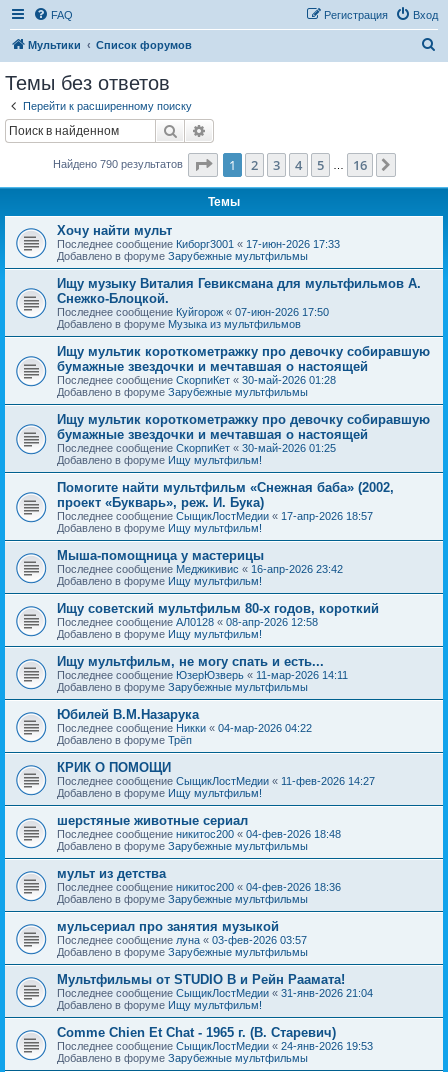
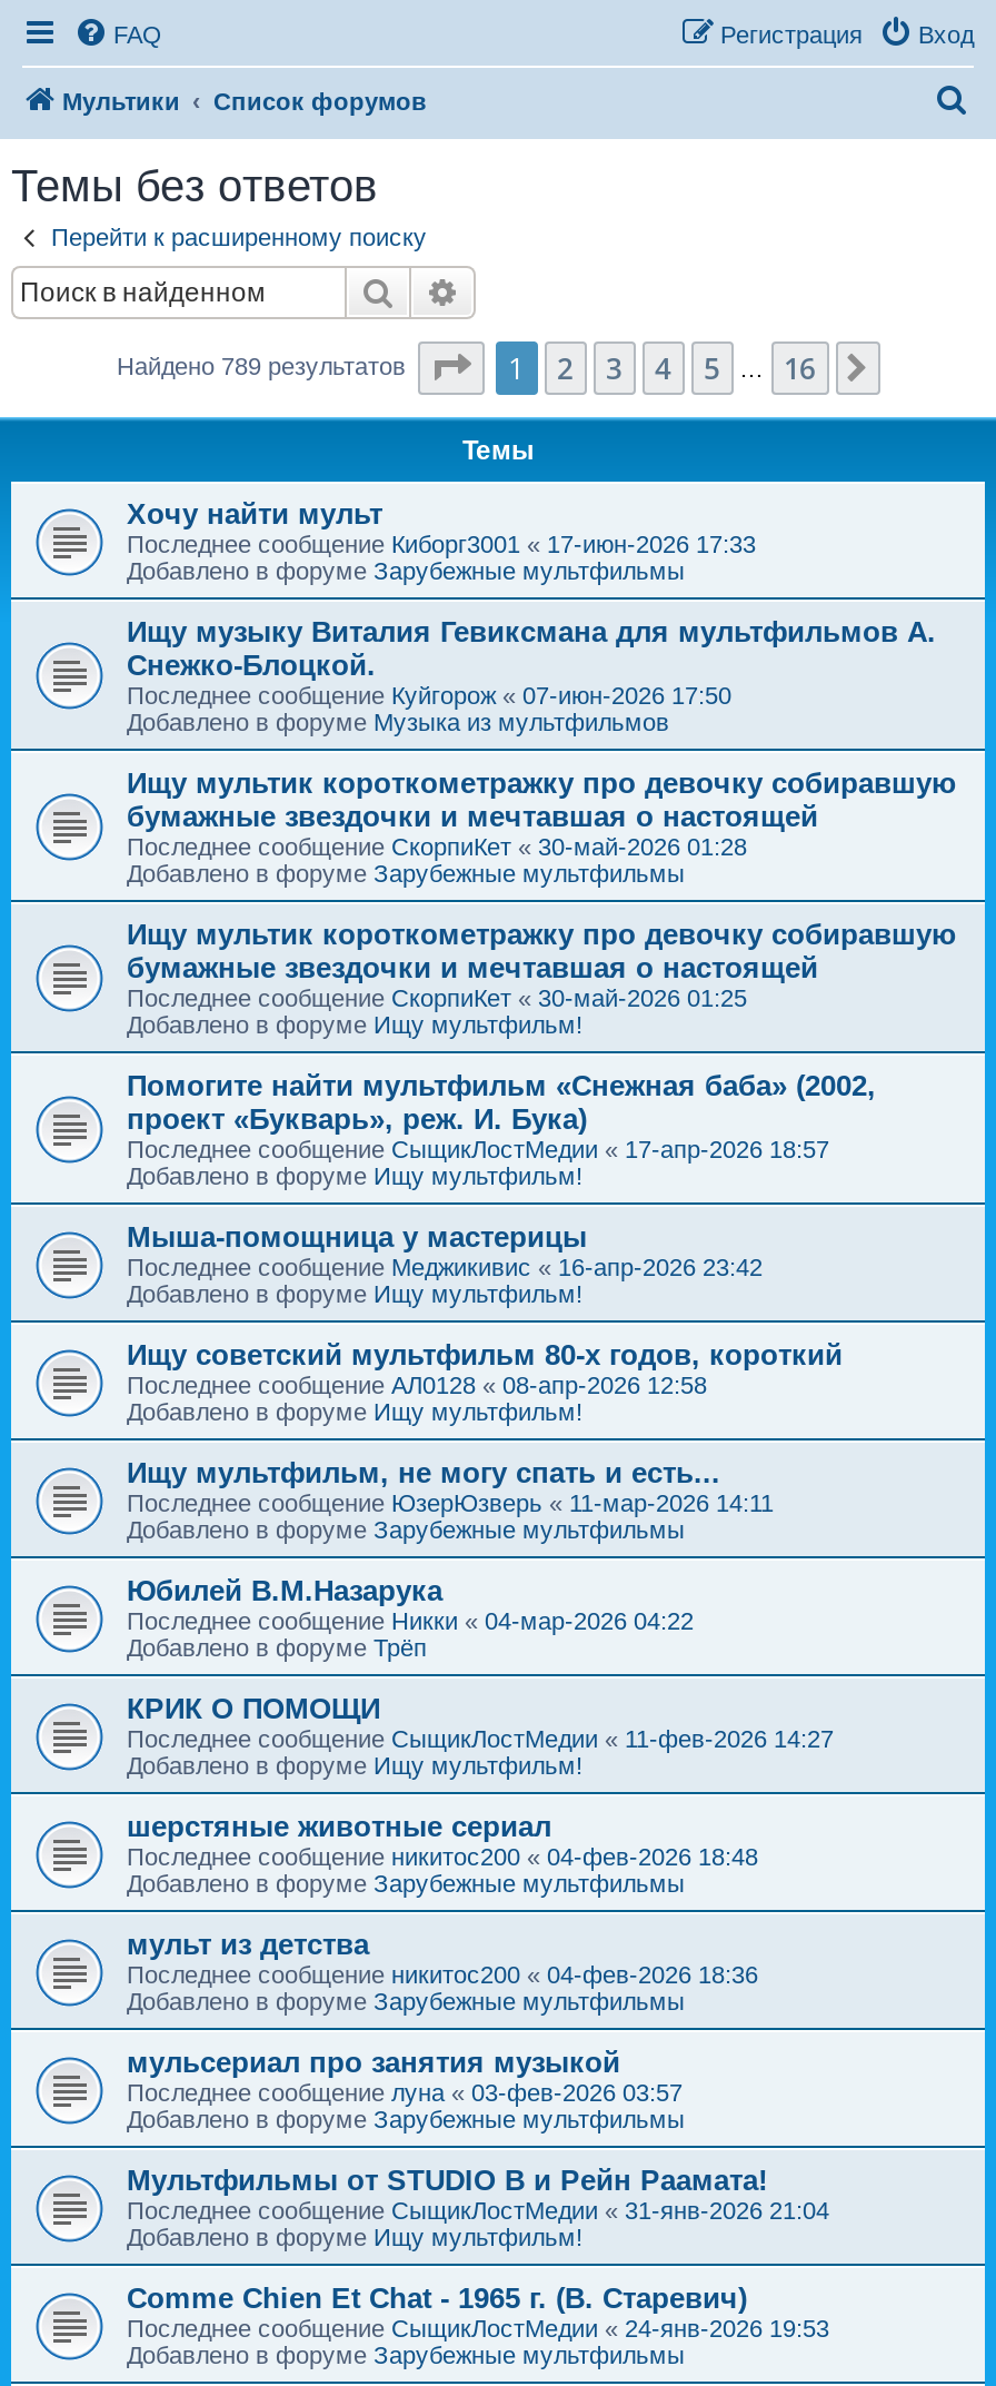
- Найдено 790 результатов
+ Найдено 789 результатов
